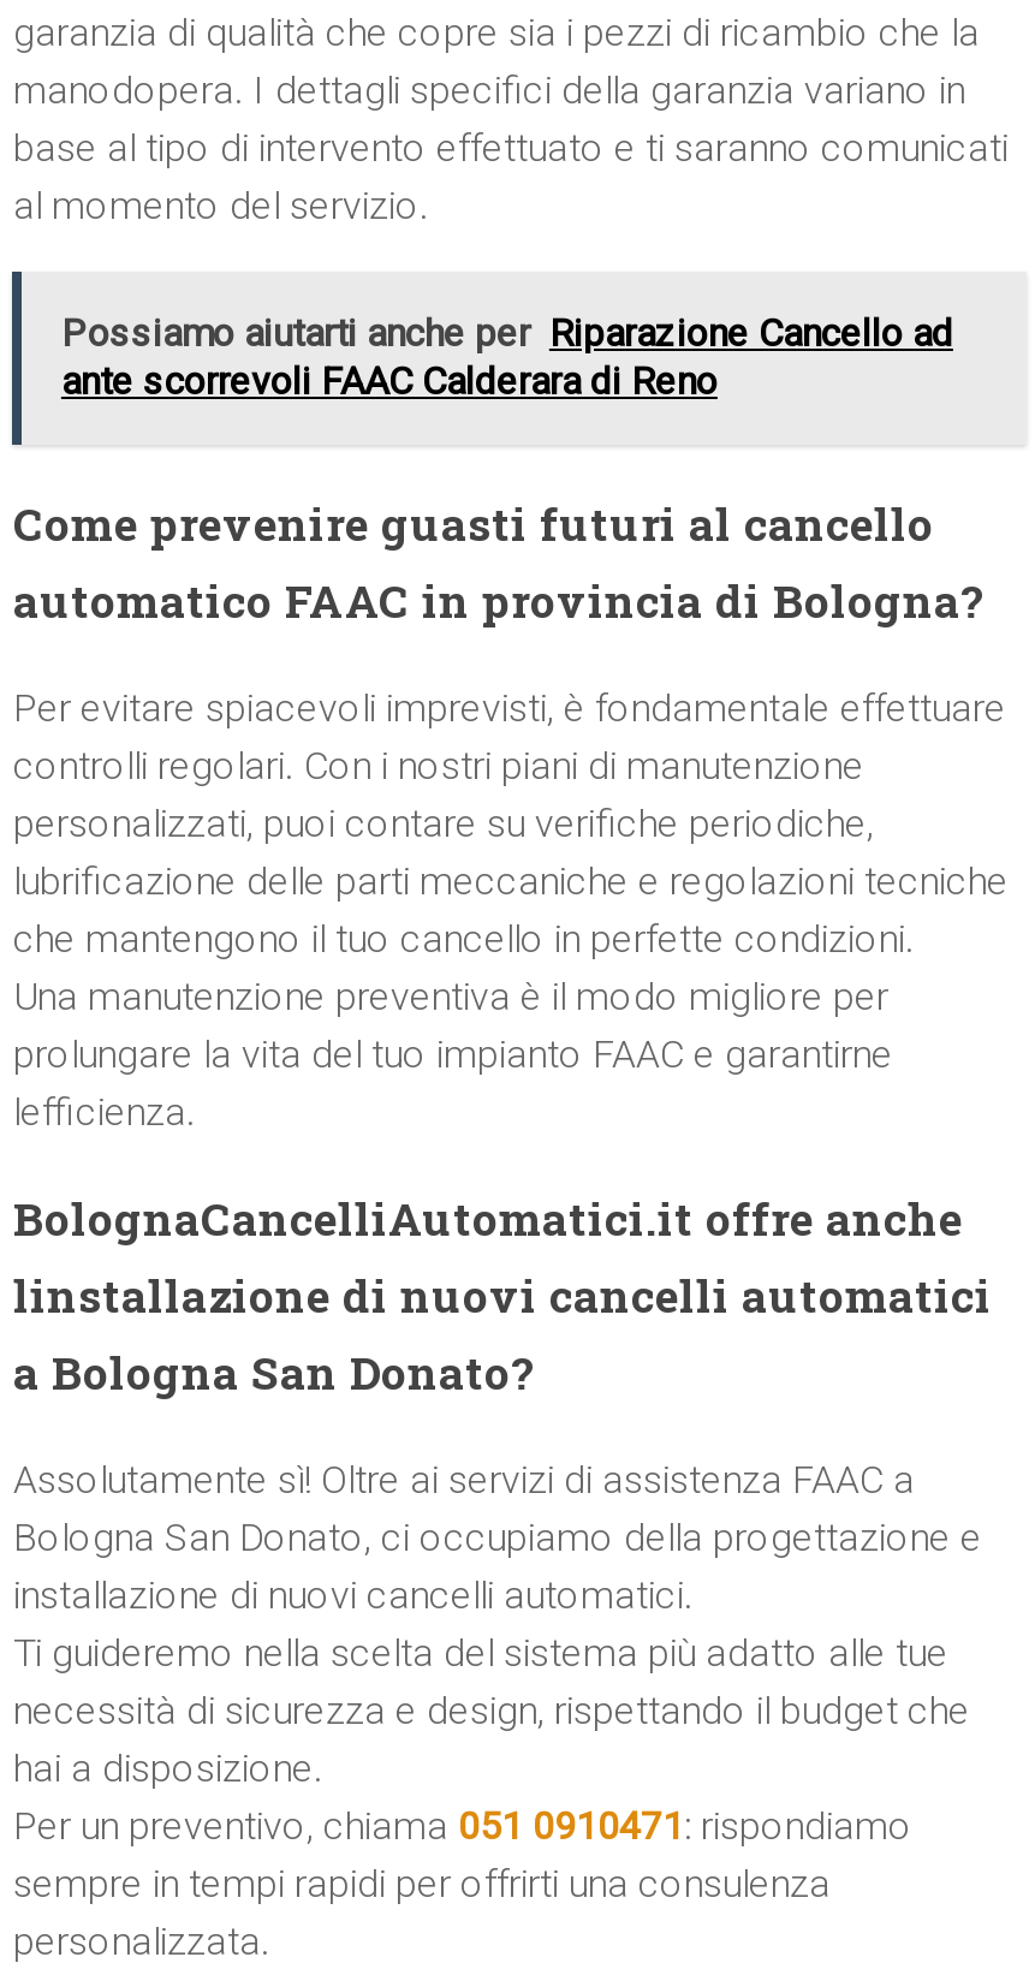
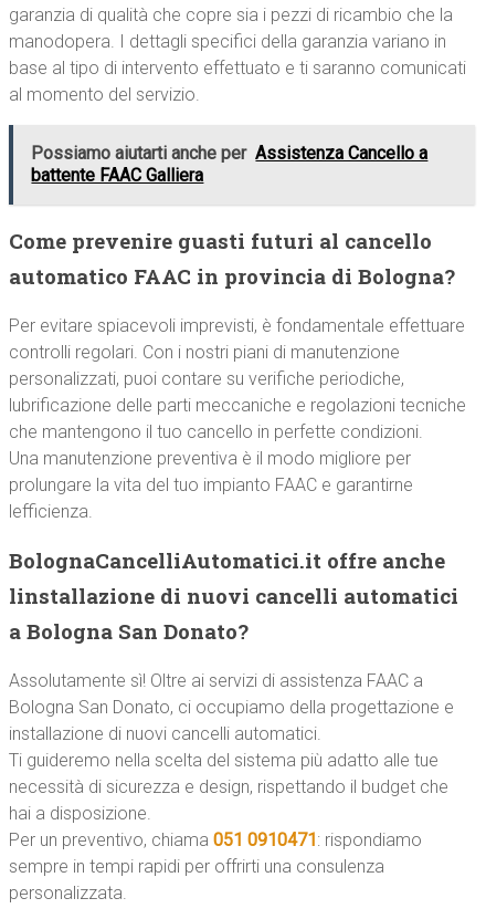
- Possiamo aiutarti anche per Riparazione Cancello ad
- ante scorrevoli FAAC Calderara di Reno
+ Possiamo aiutarti anche per Assistenza Cancello a
+ battente FAAC Galliera
